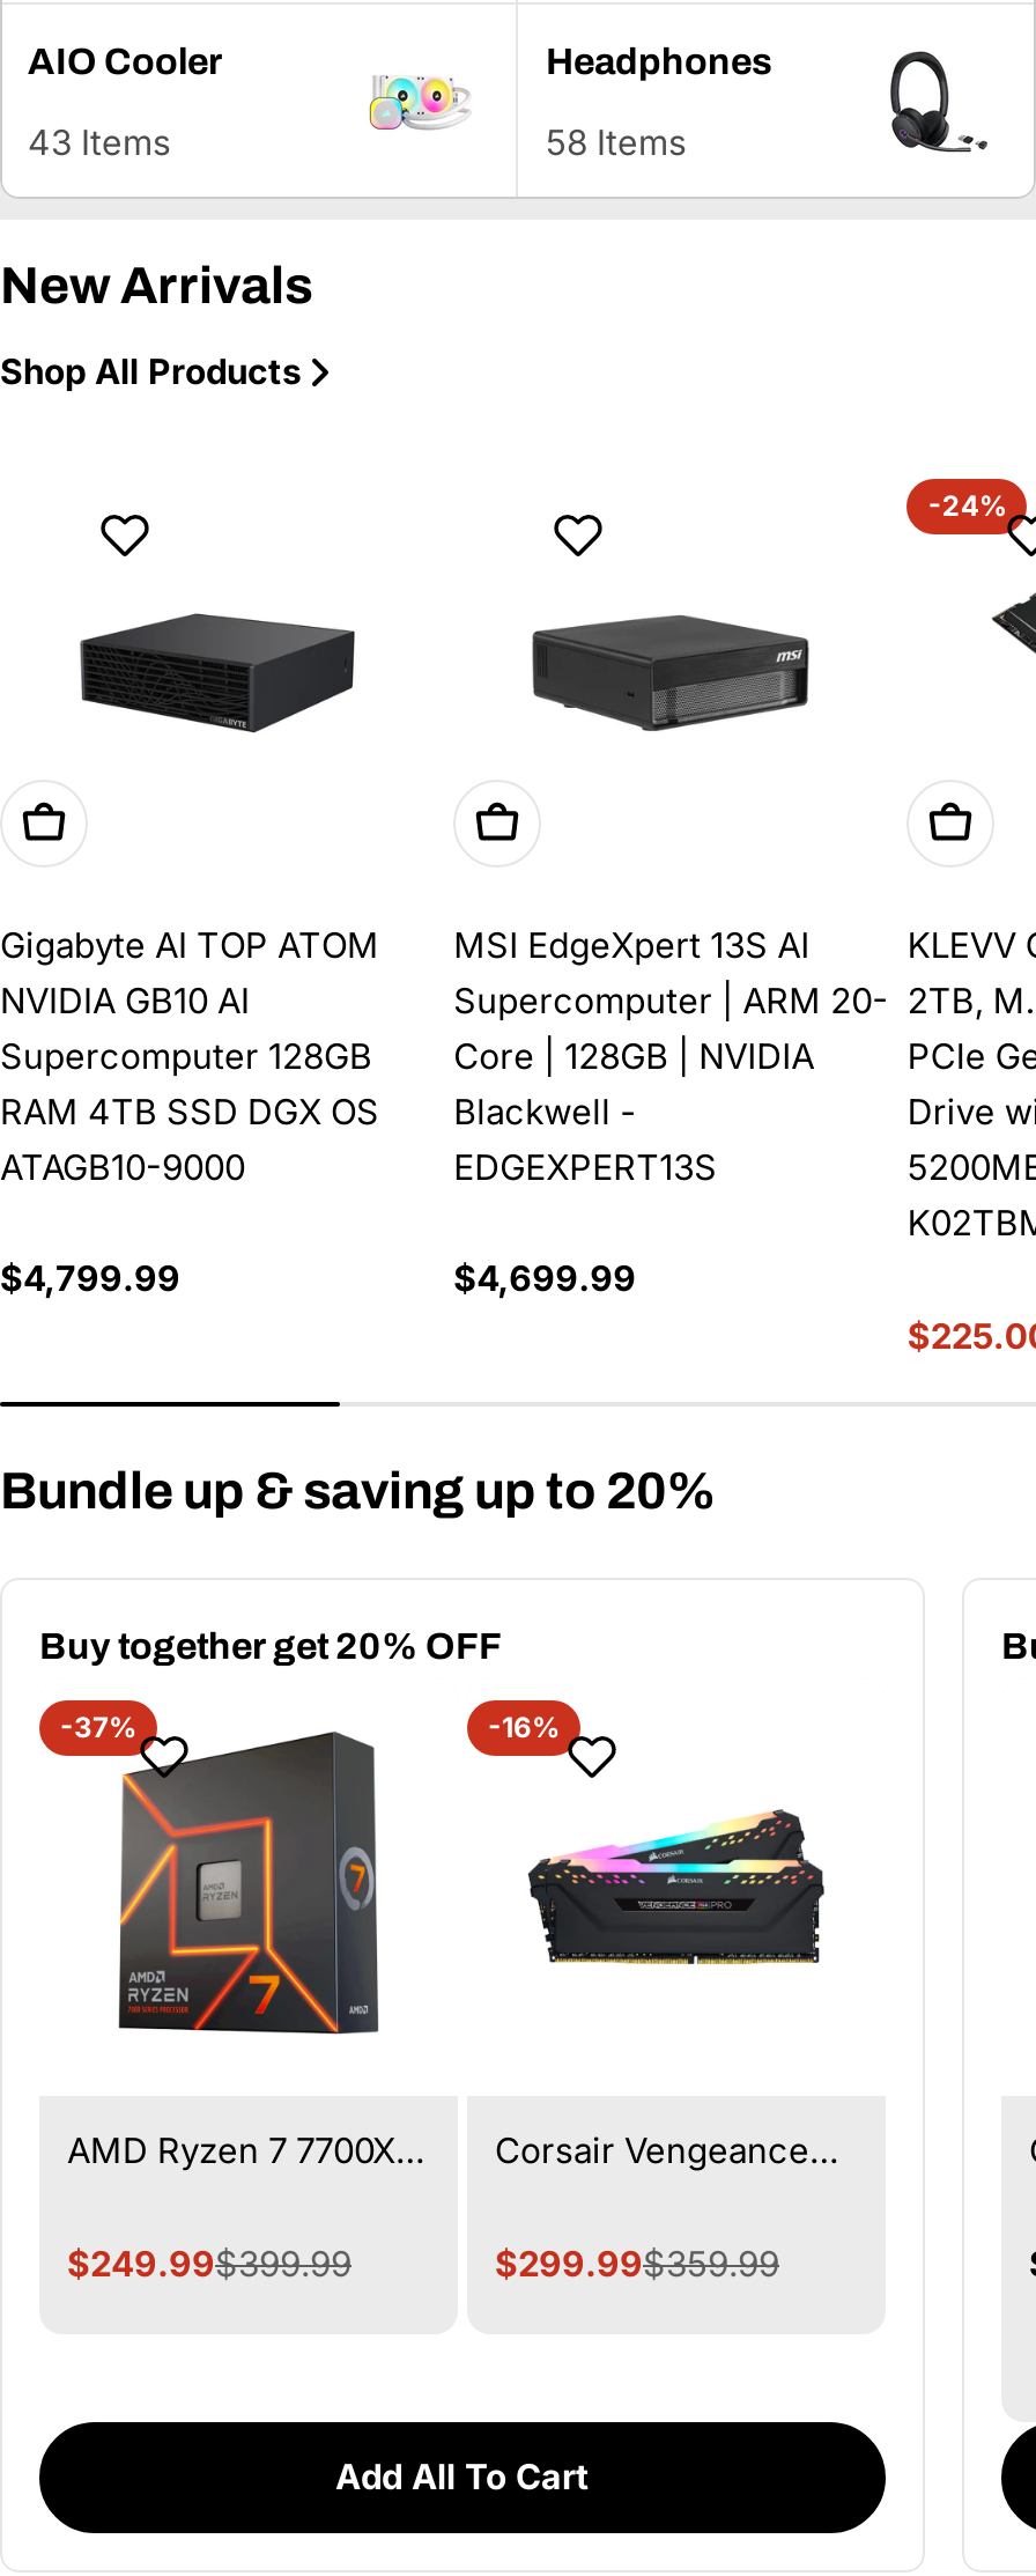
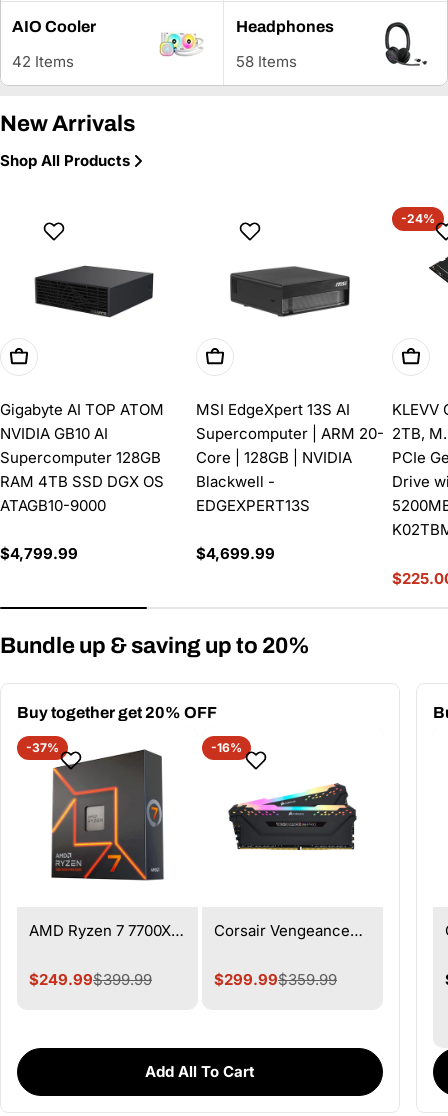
- 43 Items
+ 42 Items
